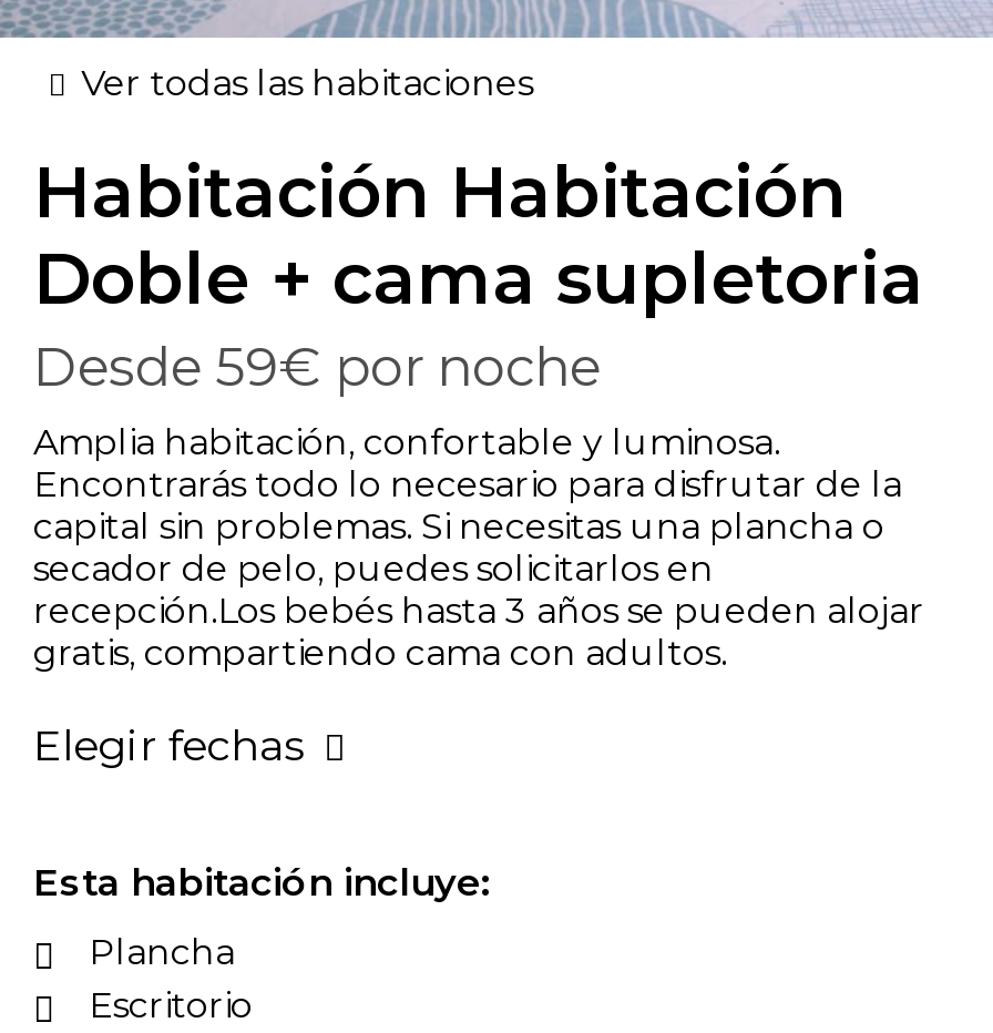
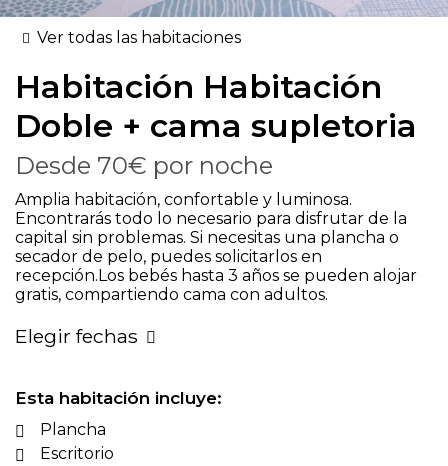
- Desde 59€por noche
+ Desde 70€por noche
